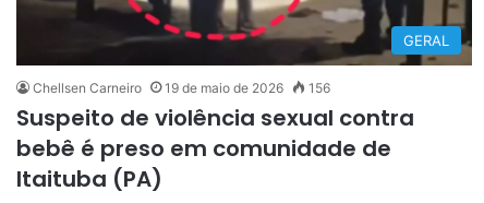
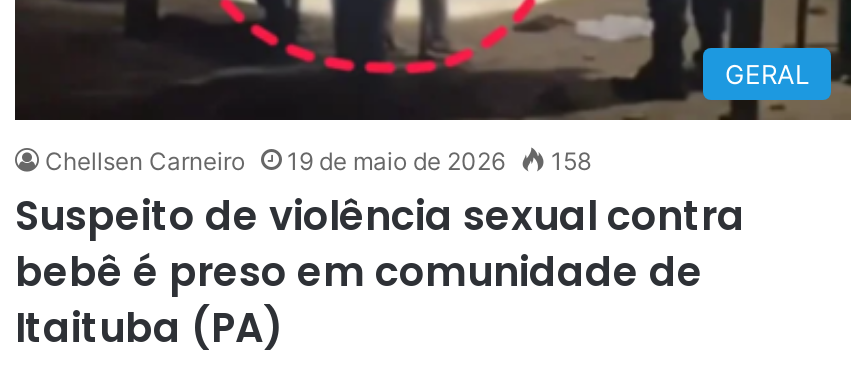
- Chellsen Carneiro 19 de maio de 2026 156
+ Chellsen Carneiro 19 de maio de 2026 158
